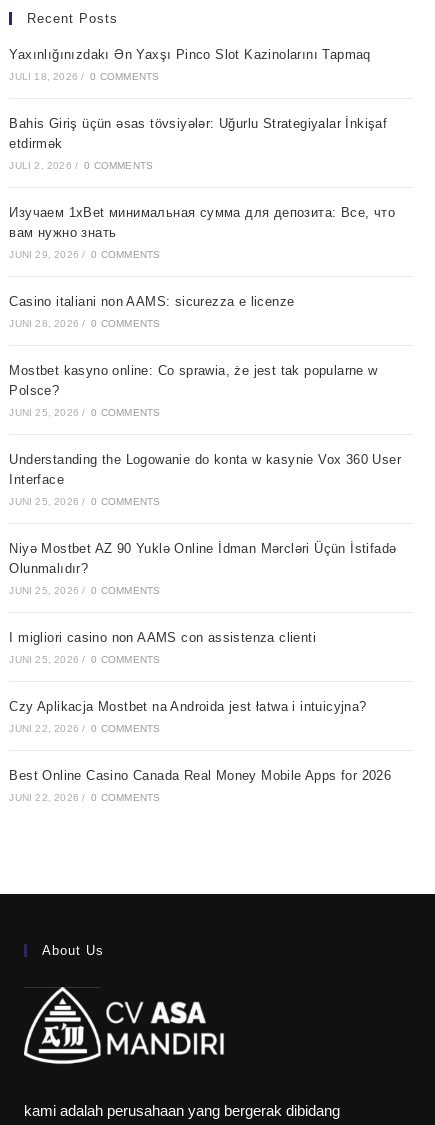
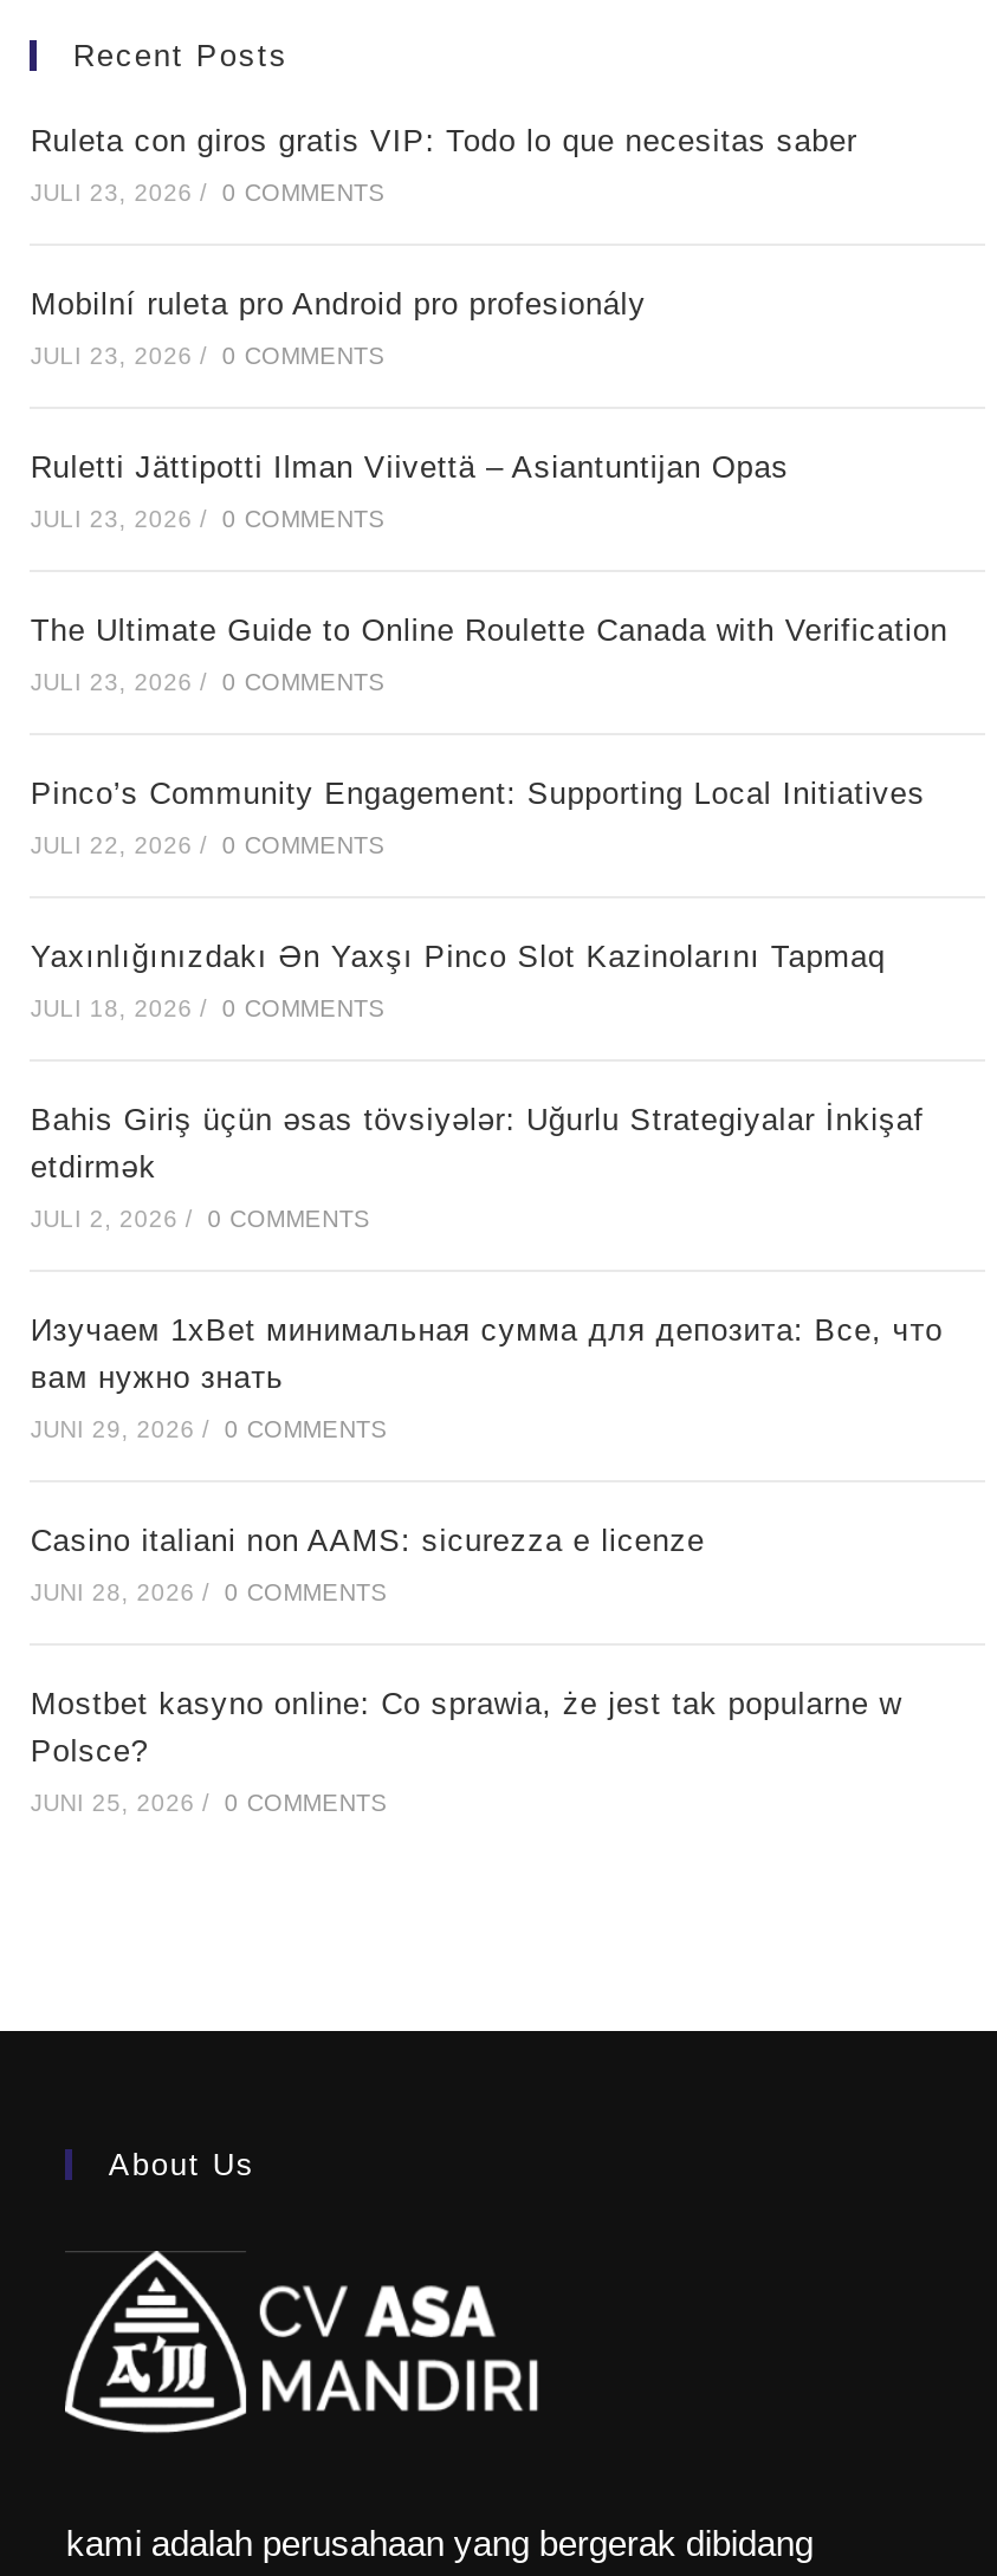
+ Ruleta con giros gratis VIP: Todo lo que necesitas saber
+ JULI 23, 2026 / 0 COMMENTS
+ Mobilní ruleta pro Android pro profesionály
+ JULI 23, 2026 / 0 COMMENTS
+ Ruletti Jättipotti Ilman Viivettä – Asiantuntijan Opas
+ JULI 23, 2026 / 0 COMMENTS
+ The Ultimate Guide to Online Roulette Canada with Verification
+ JULI 23, 2026 / 0 COMMENTS
+ Pinco’s Community Engagement: Supporting Local Initiatives
+ JULI 22, 2026 / 0 COMMENTS

moved down: Yaxınlığınızdakı Ən Yaxşı Pinco Slot Kazinolarını Tapmaq | JULI 18, 2026 / 0 COMMENTS | Bahis Giriş üçün əsas tövsiyələr: Uğurlu Strategiyalar İnkişaf | ... | Polsce? | JUNI 25, 2026 / 0 COMMENTS

- Understanding the Logowanie do konta w kasynie Vox 360 User
- Interface
- JUNI 25, 2026 / 0 COMMENTS
- Niyə Mostbet AZ 90 Yuklə Online İdman Mərcləri Üçün İstifadə
- Olunmalıdır?
- JUNI 25, 2026 / 0 COMMENTS
- I migliori casino non AAMS con assistenza clienti
- JUNI 25, 2026 / 0 COMMENTS
- Czy Aplikacja Mostbet na Androida jest łatwa i intuicyjna?
- JUNI 22, 2026 / 0 COMMENTS
- Best Online Casino Canada Real Money Mobile Apps for 2026
- JUNI 22, 2026 / 0 COMMENTS
